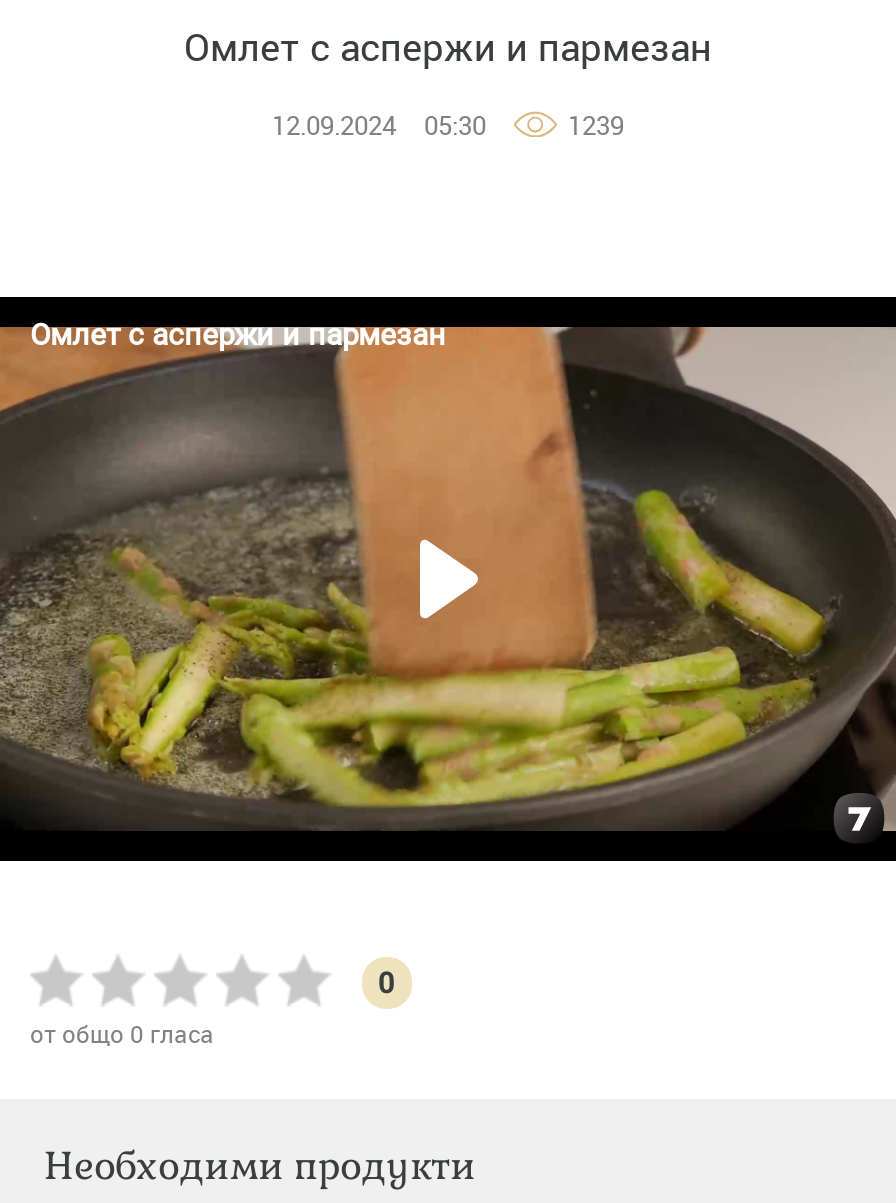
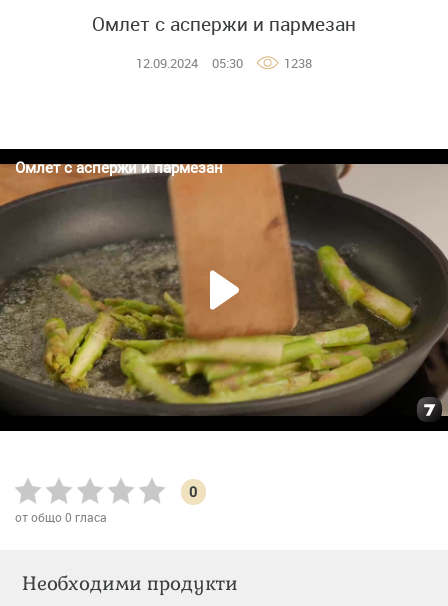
- 1239
+ 1238
